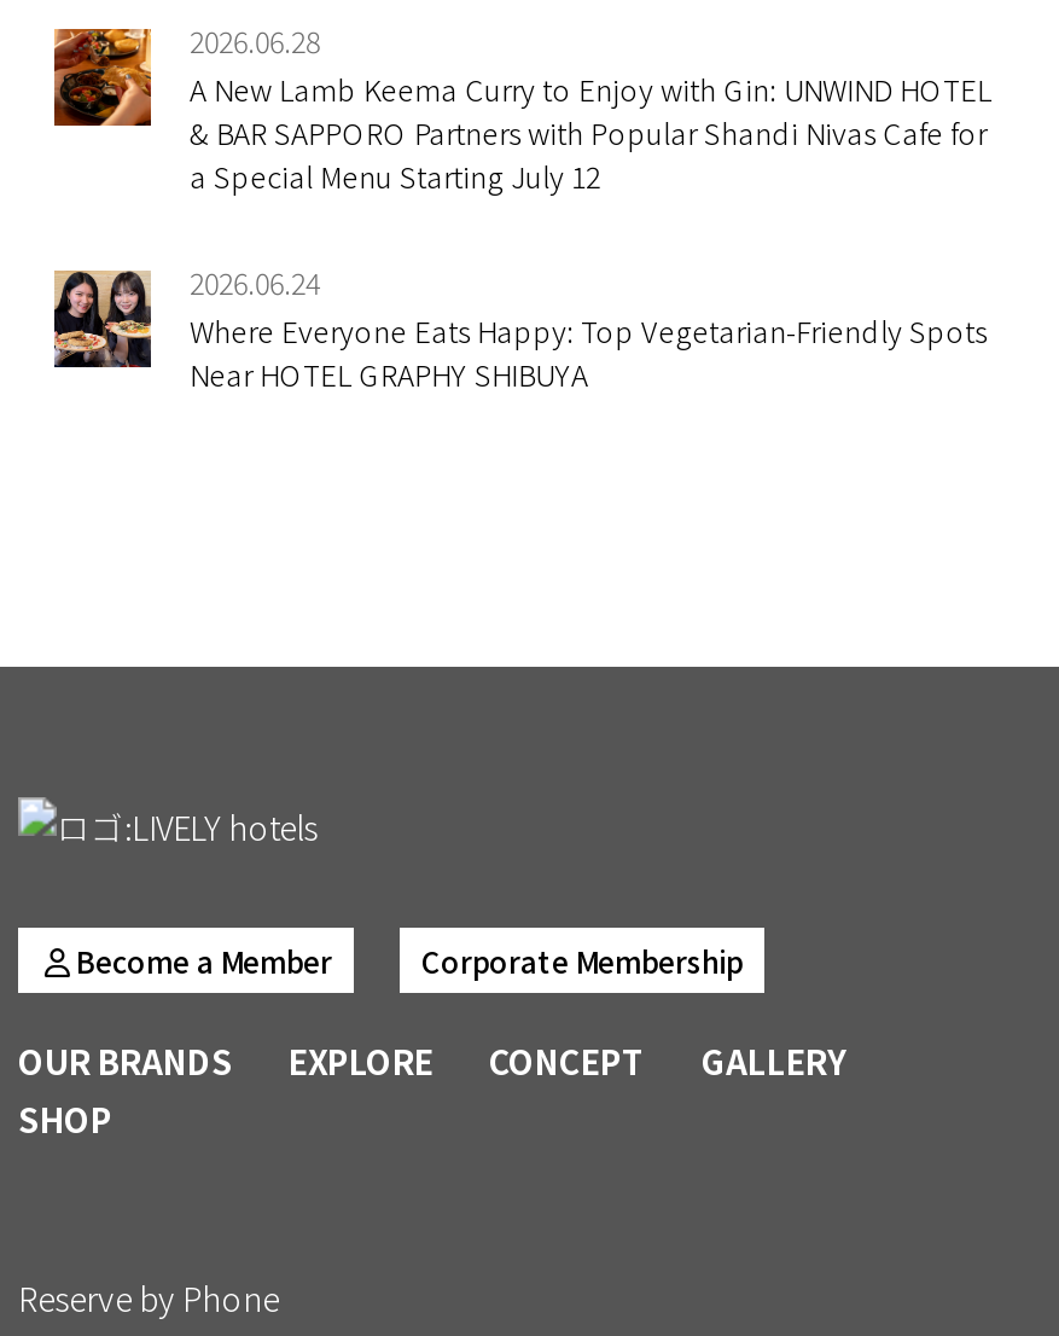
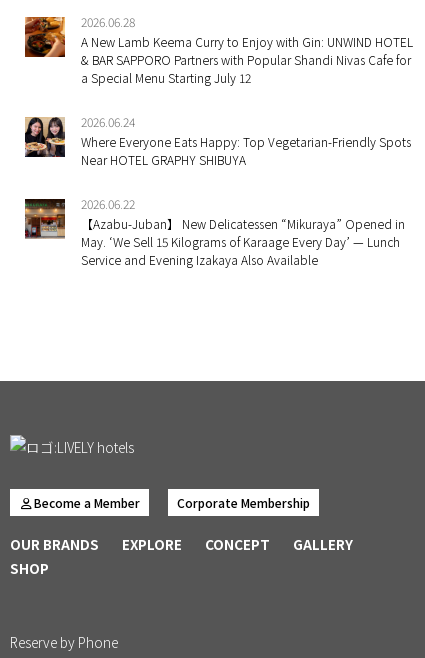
+ [image]
+ 2026.06.22
+ 【Azabu-Juban】 New Delicatessen “Mikuraya” Opened in
+ May. ‘We Sell 15 Kilograms of Karaage Every Day’ — Lunch
+ Service and Evening Izakaya Also Available
